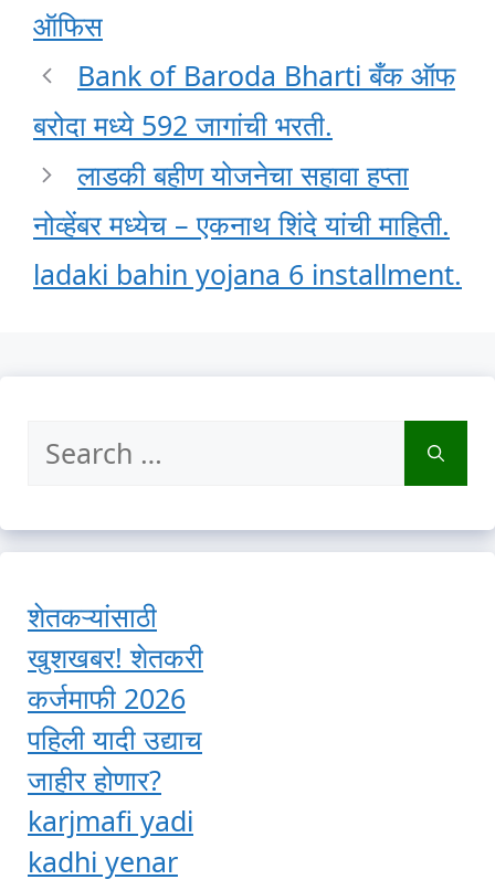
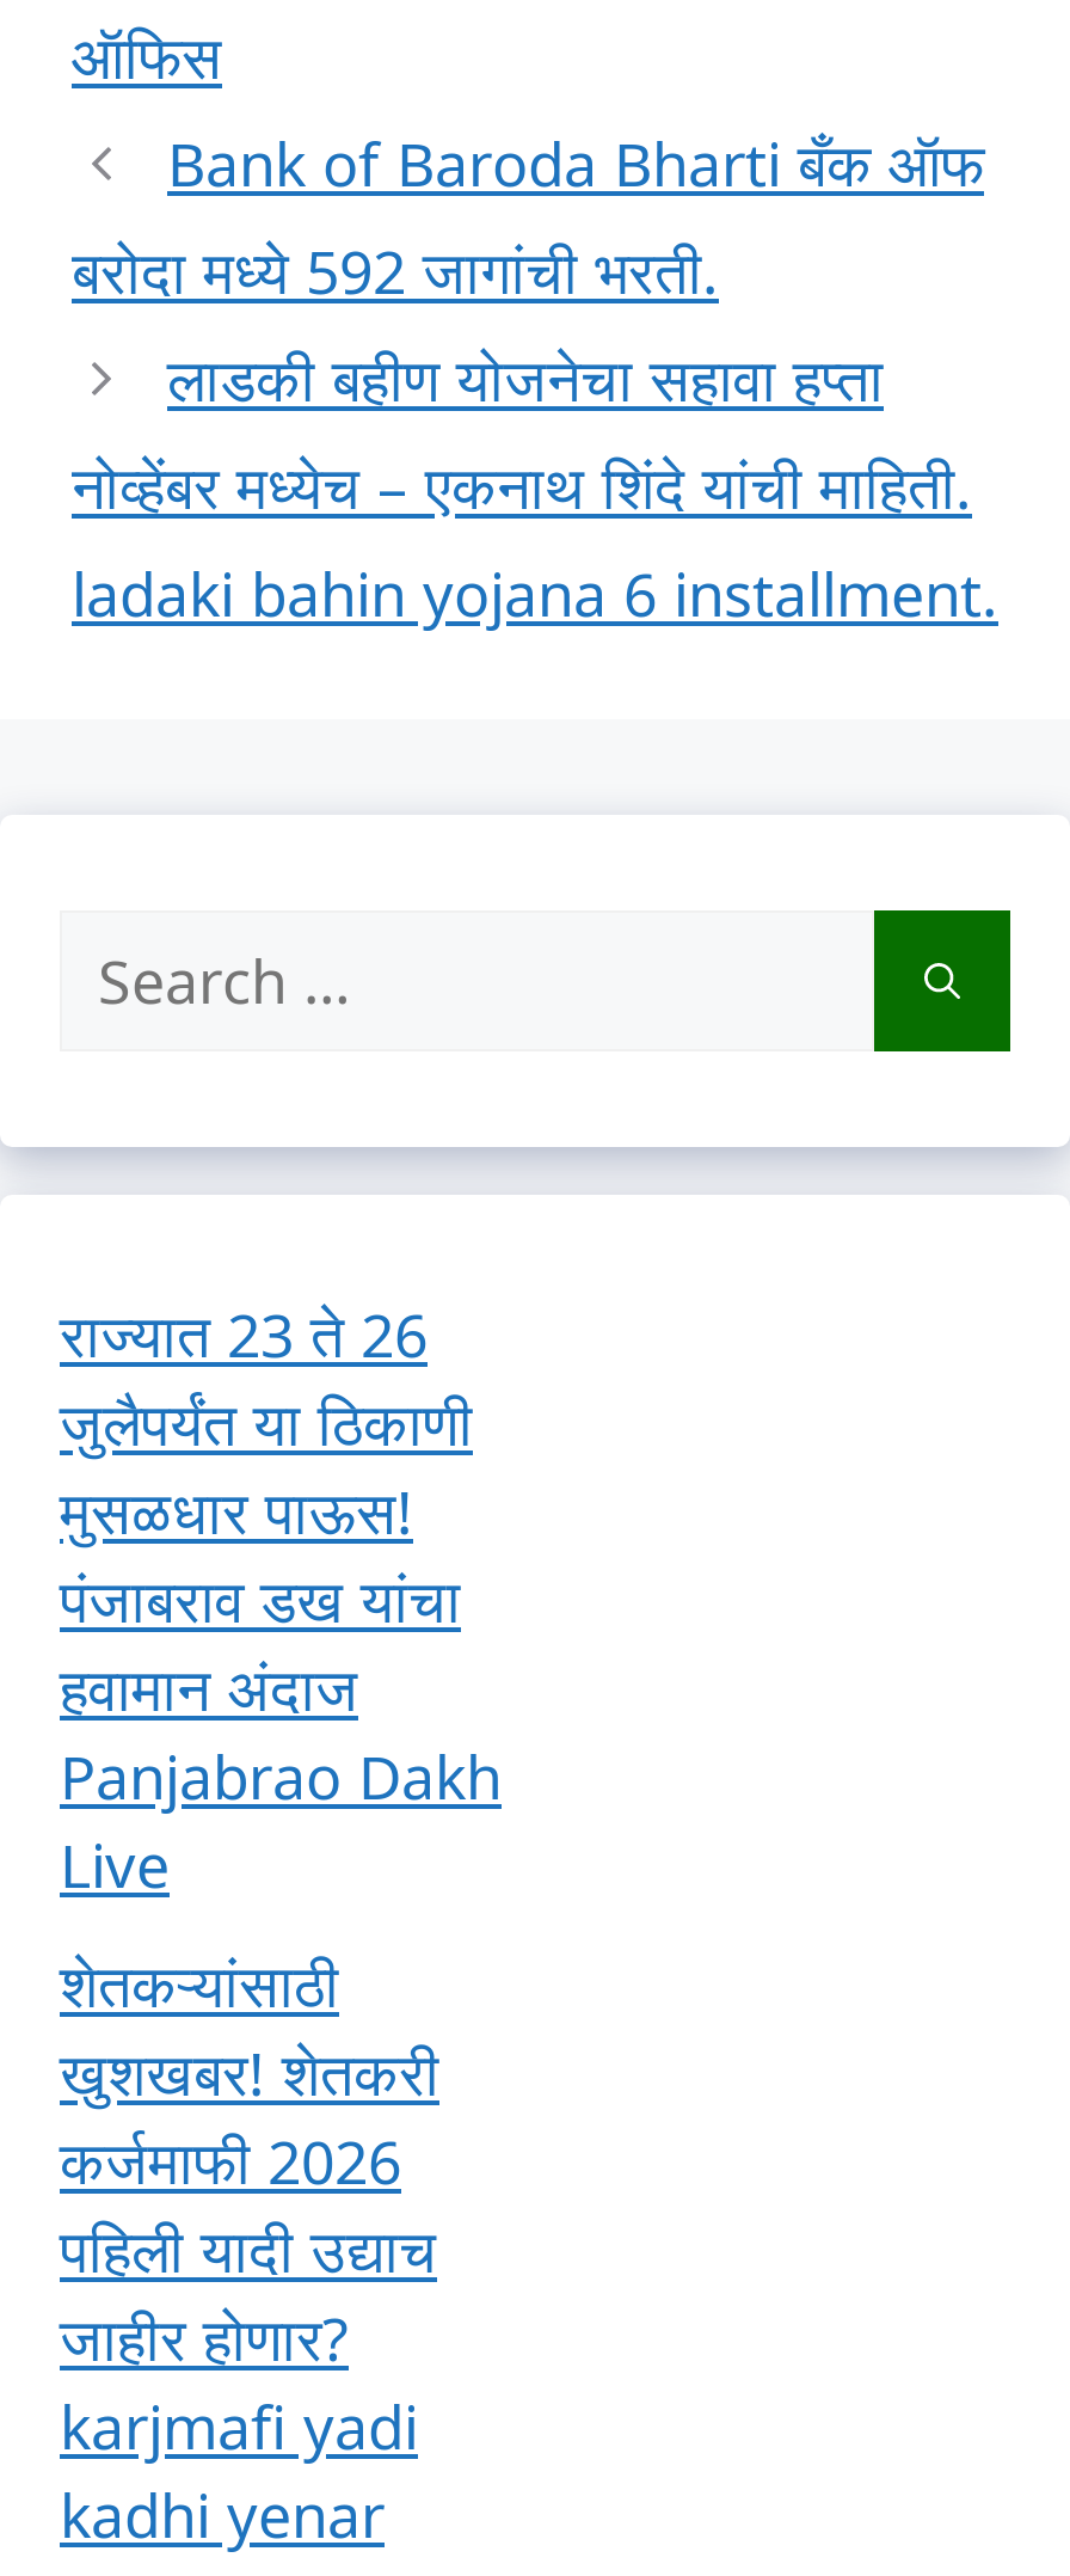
+ राज्यात 23 ते 26
+ जुलैपर्यंत या ठिकाणी
+ मुसळधार पाऊस!
+ पंजाबराव डख यांचा
+ हवामान अंदाज
+ Panjabrao Dakh
+ Live
